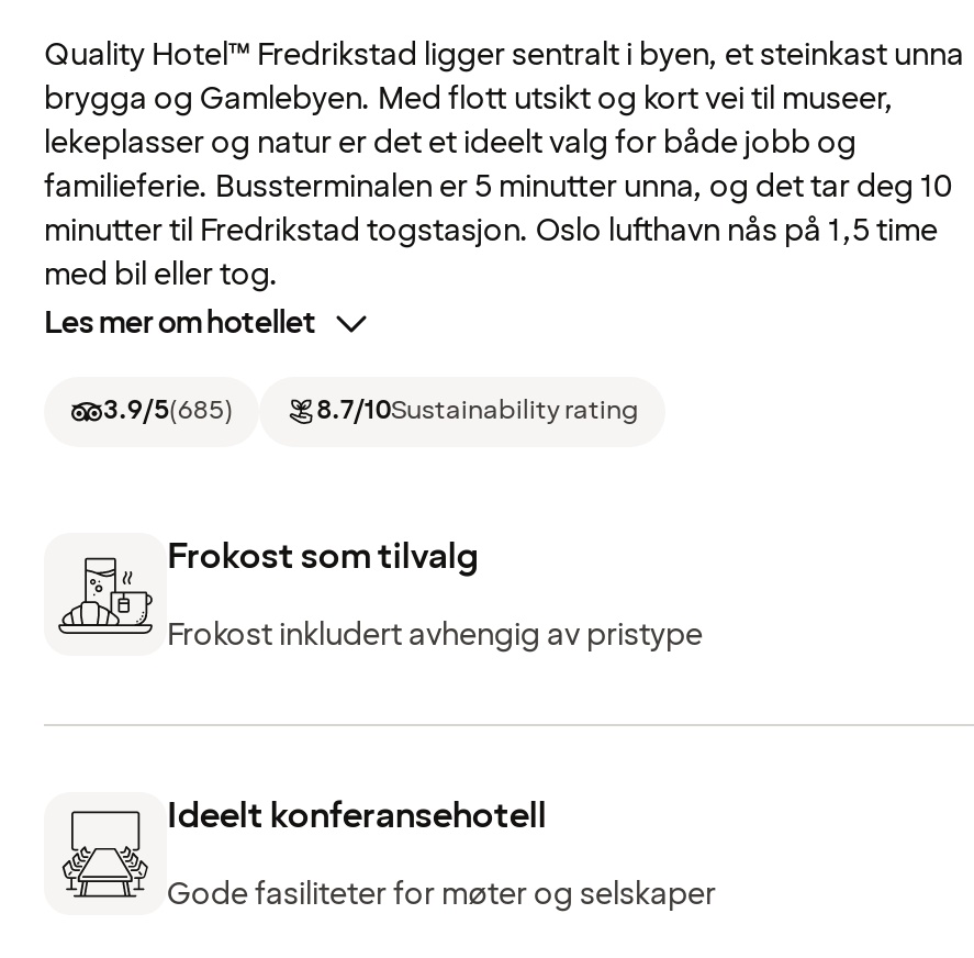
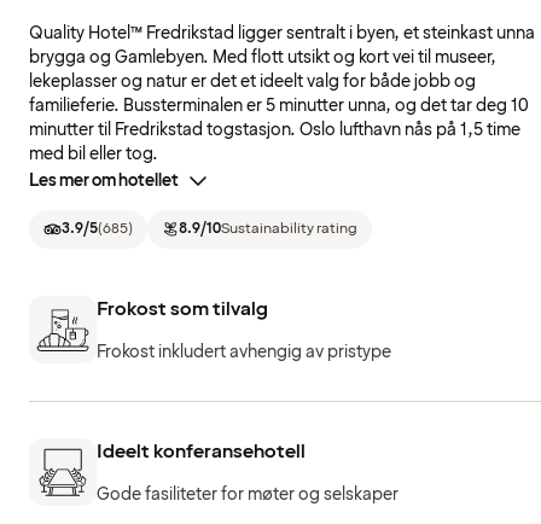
- 8.7/10Sustainability rating
+ 8.9/10Sustainability rating
